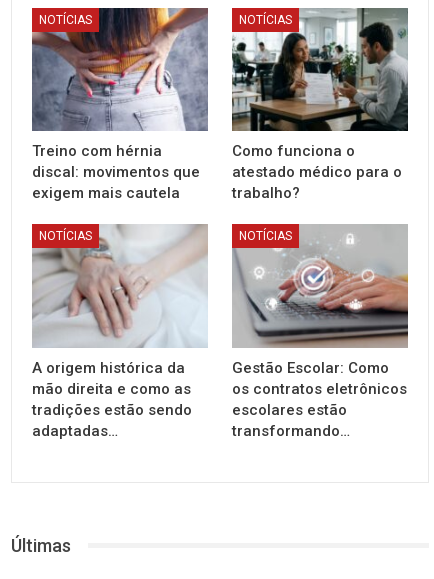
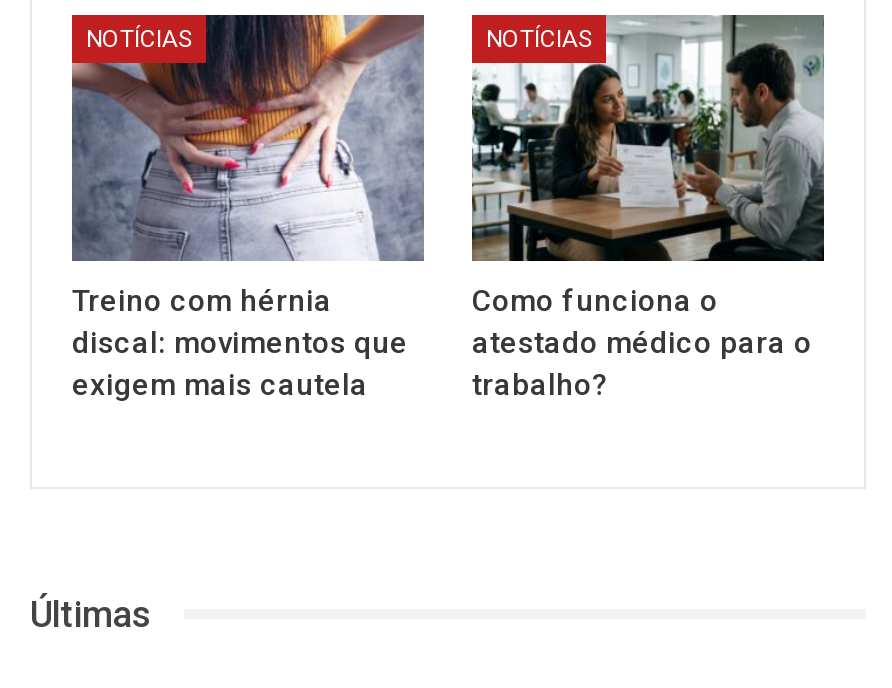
- [image]
- NOTÍCIAS

- [image]
- NOTÍCIAS

- A origem histórica da
- mão direita e como as
- tradições estão sendo
- adaptadas…

- Gestão Escolar: Como
- os contratos eletrônicos
- escolares estão
- transformando…
